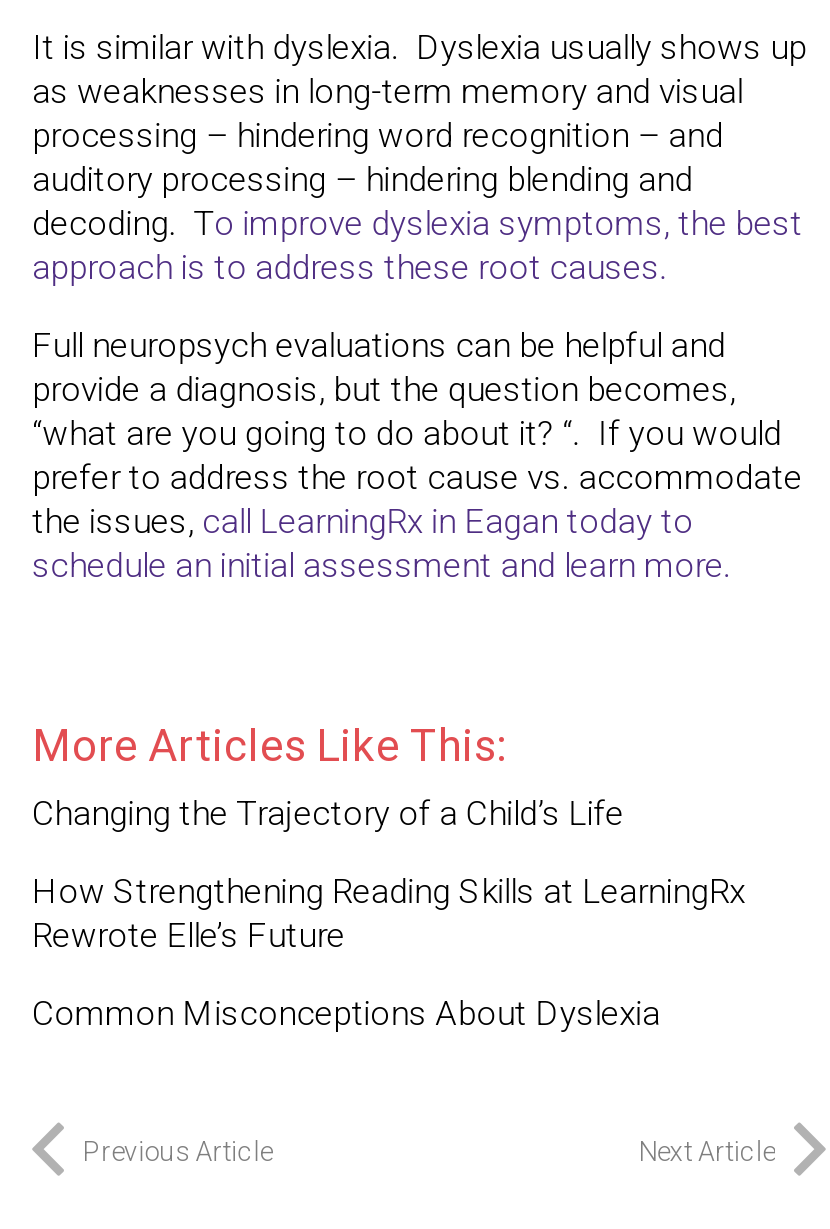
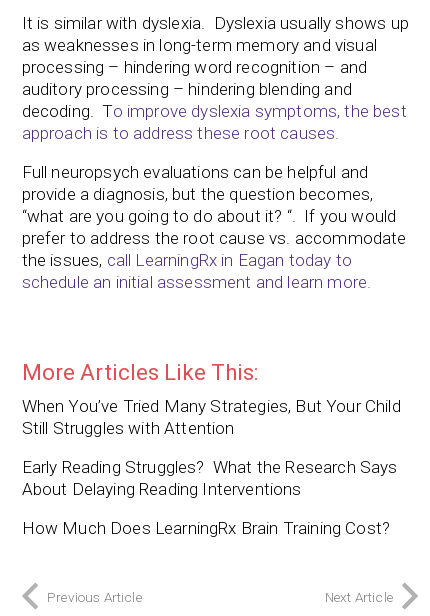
- Changing the Trajectory of a Child’s Life
+ When You’ve Tried Many Strategies, But Your Child
+ Still Struggles with Attention

- How Strengthening Reading Skills at LearningRx
- Rewrote Elle’s Future
+ Early Reading Struggles? What the Research Says
+ About Delaying Reading Interventions

- Common Misconceptions About Dyslexia
+ How Much Does LearningRx Brain Training Cost?
